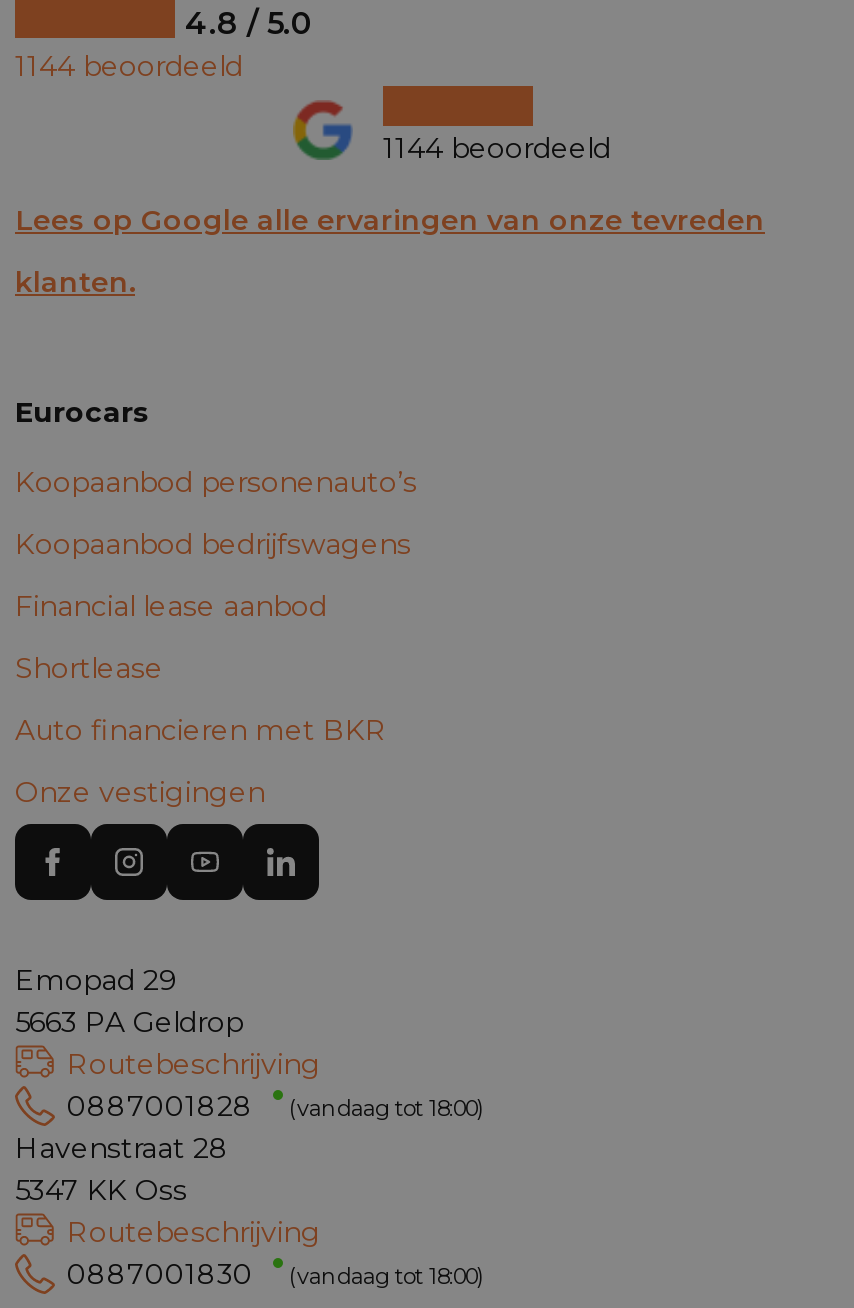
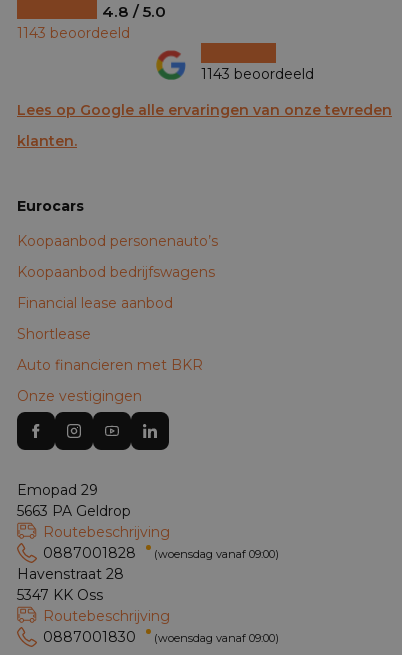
- 1144 beoordeeld
+ 1143 beoordeeld

- 1144 beoordeeld
+ 1143 beoordeeld

- (vandaag tot 18:00)
+ (woensdag vanaf 09:00)

- (vandaag tot 18:00)
+ (woensdag vanaf 09:00)
